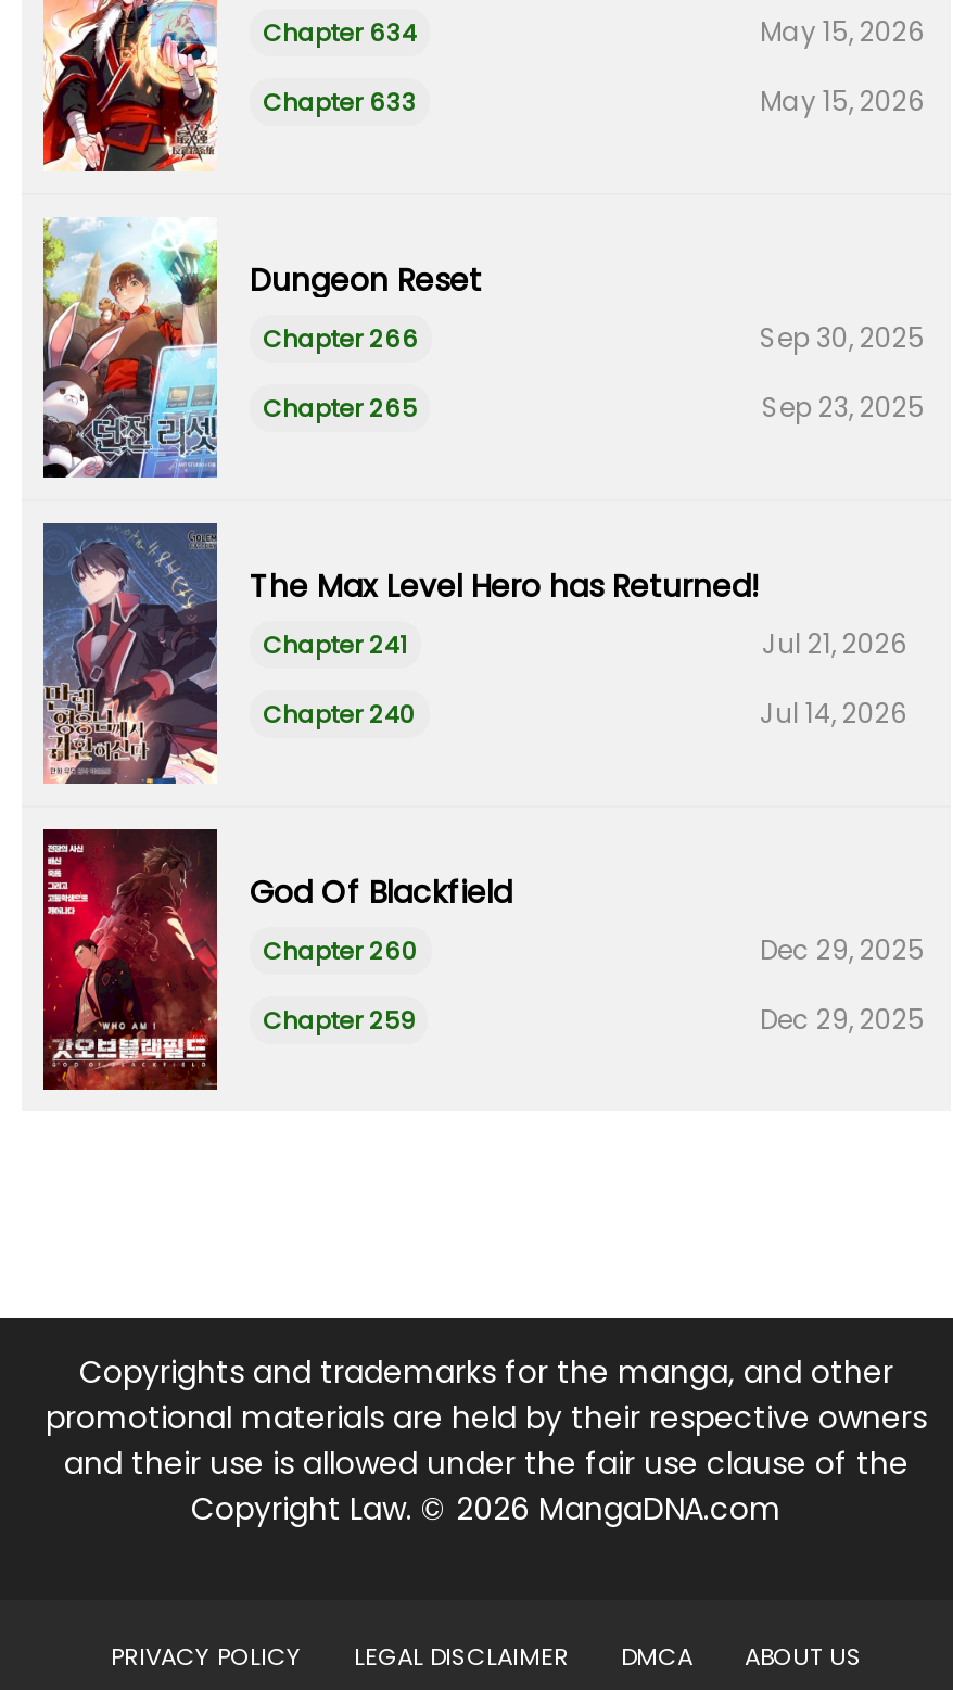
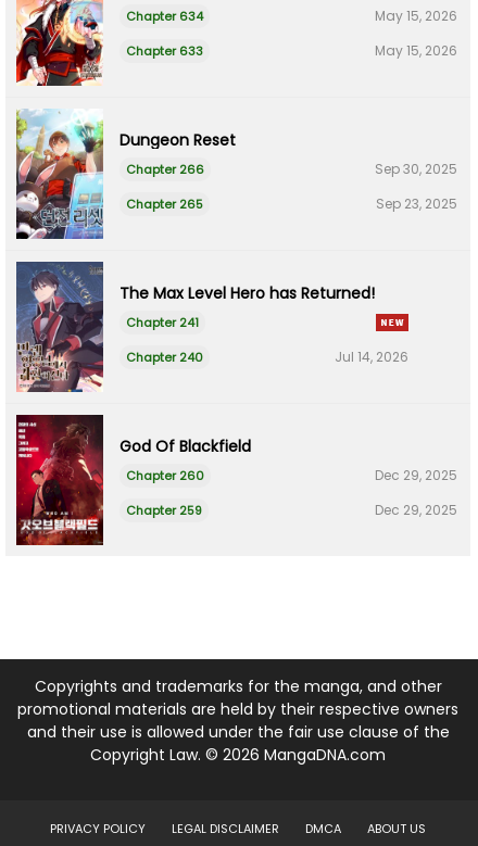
- Jul 21, 2026
